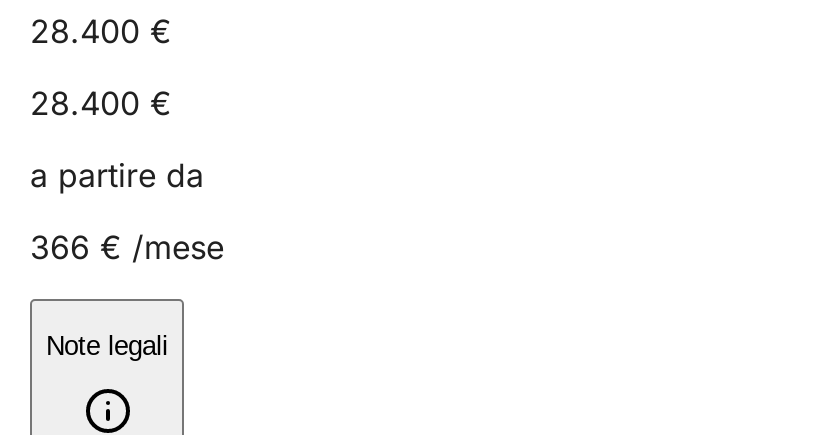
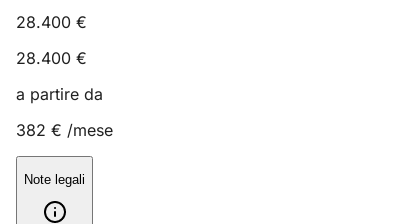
- 366 € /mese
+ 382 € /mese
